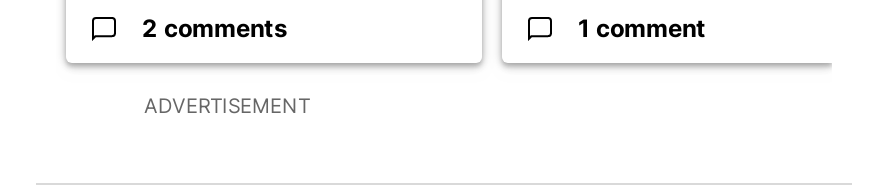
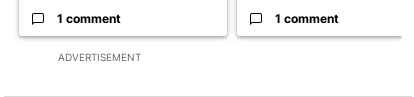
- 2 comments
+ 1 comment
